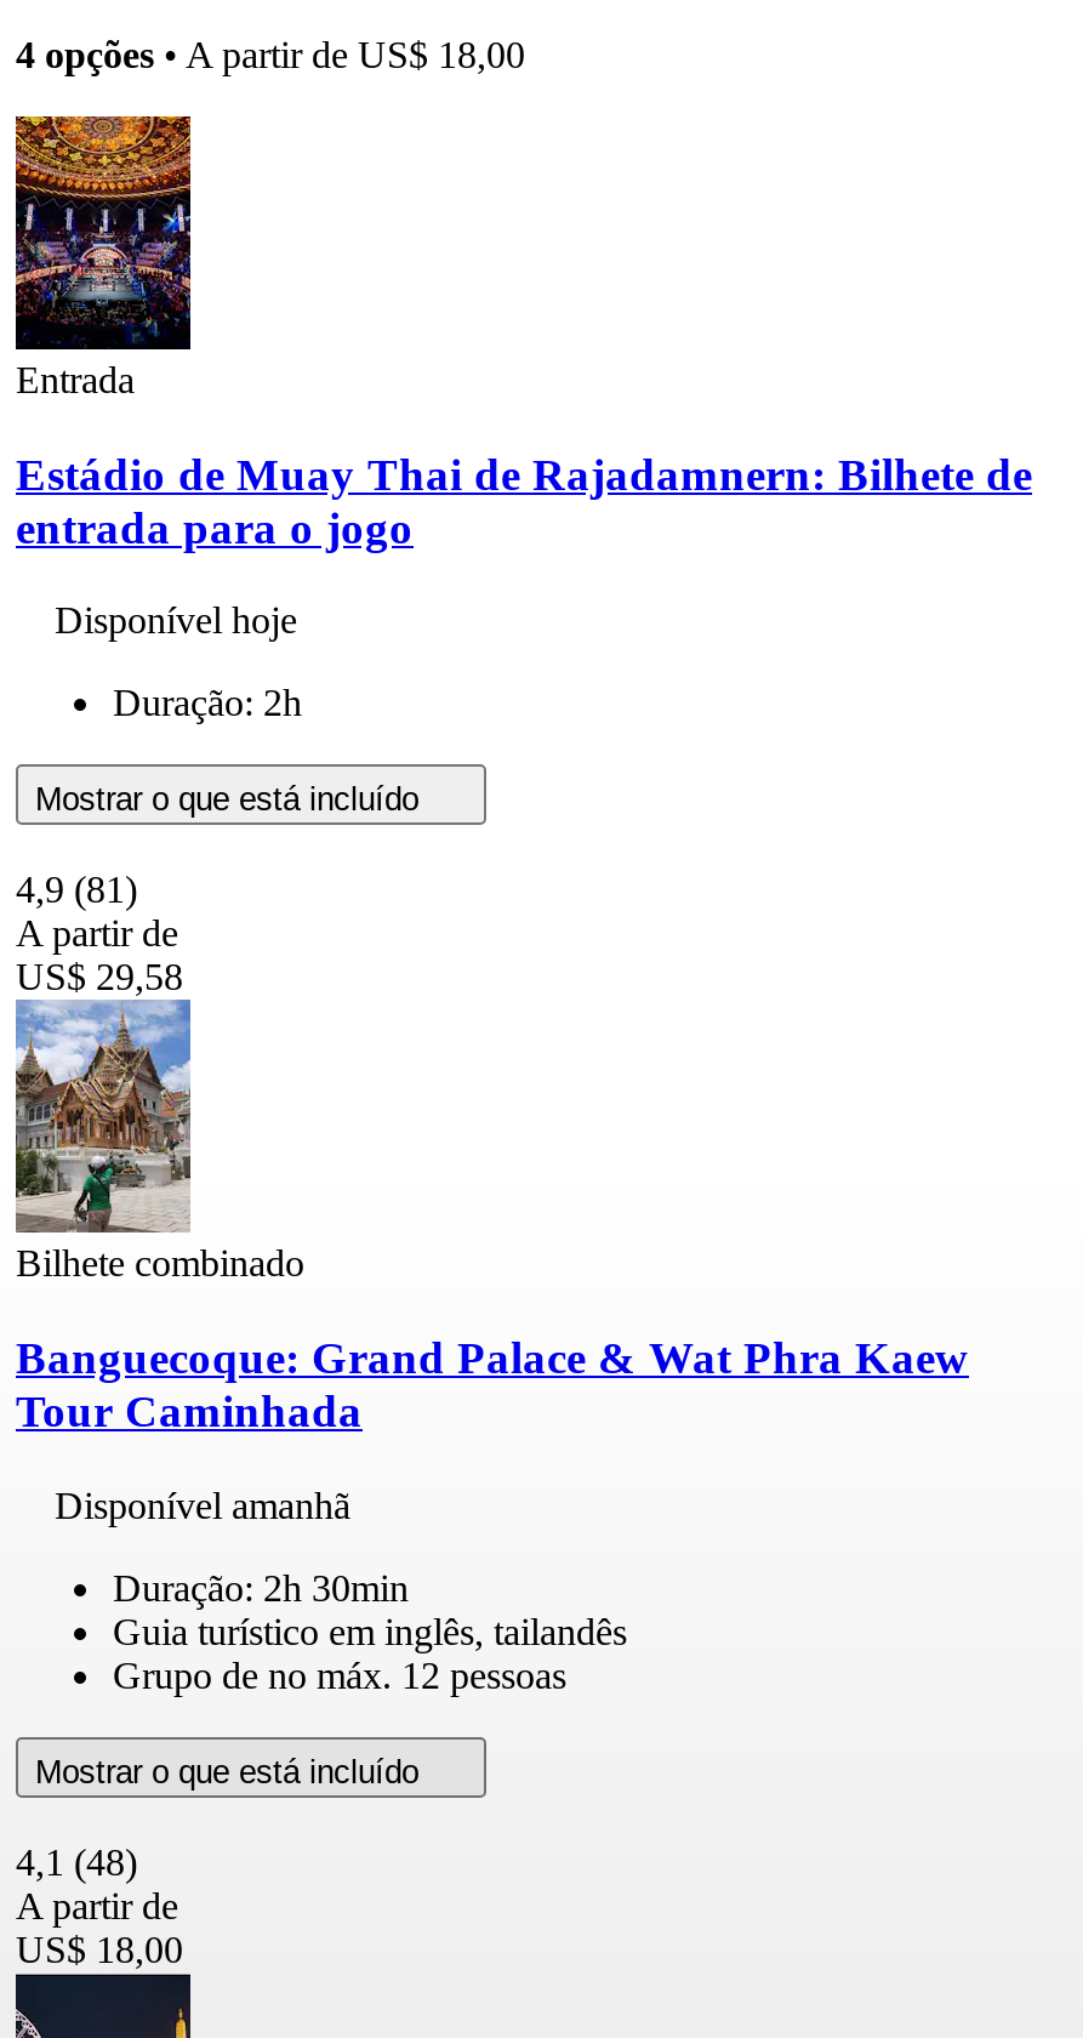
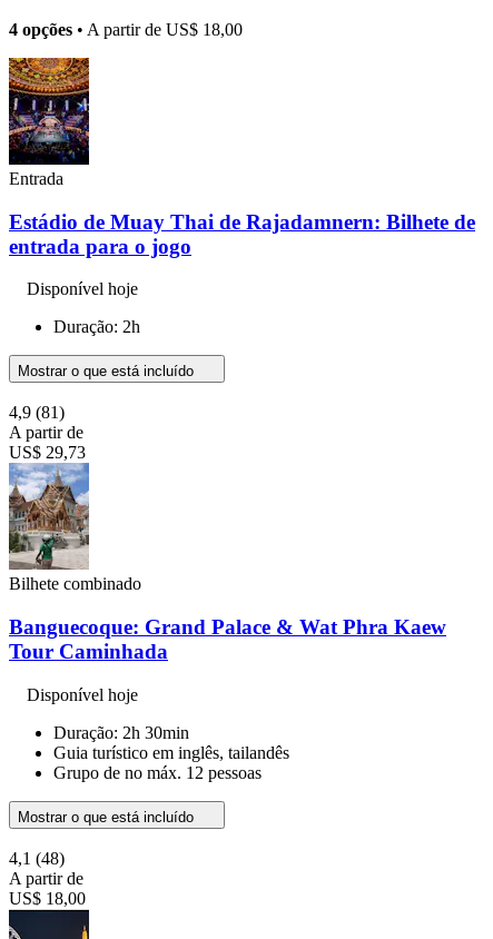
- US$ 29,58
+ US$ 29,73

- Disponível amanhã
+ Disponível hoje
